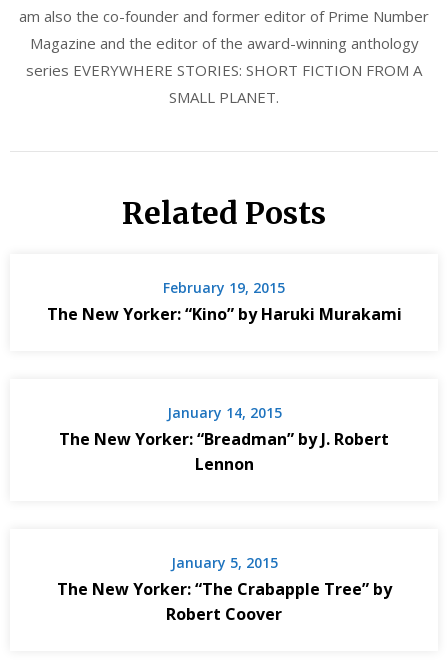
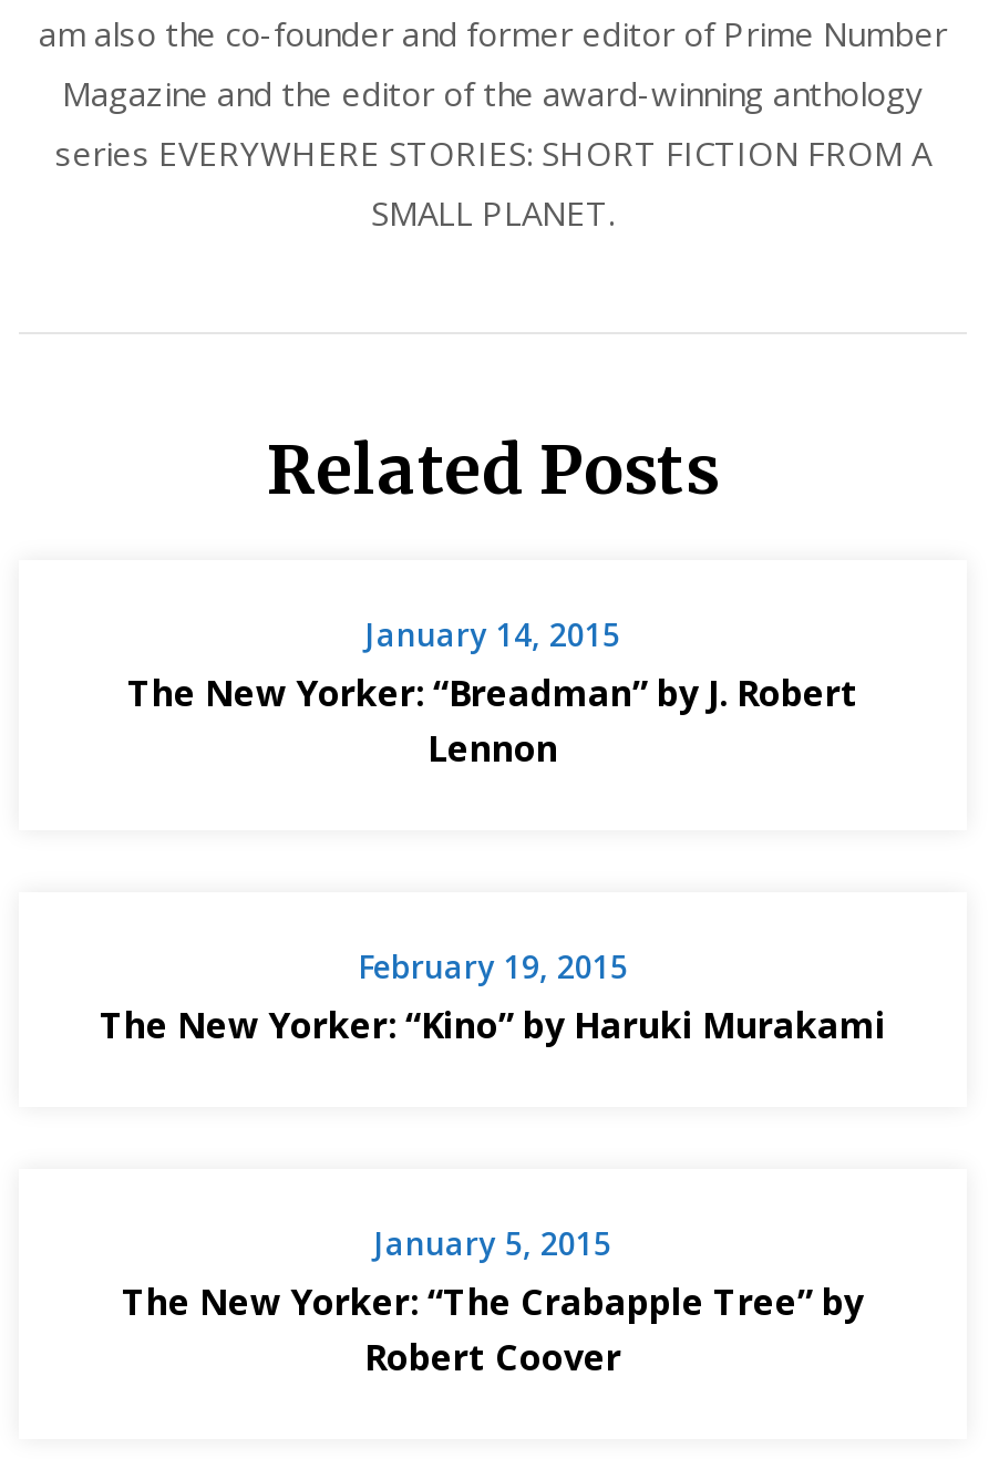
moved down: February 19, 2015 | The New Yorker: “Kino” by Haruki Murakami

moved up: January 14, 2015 | The New Yorker: “Breadman” by J. Robert | Lennon
